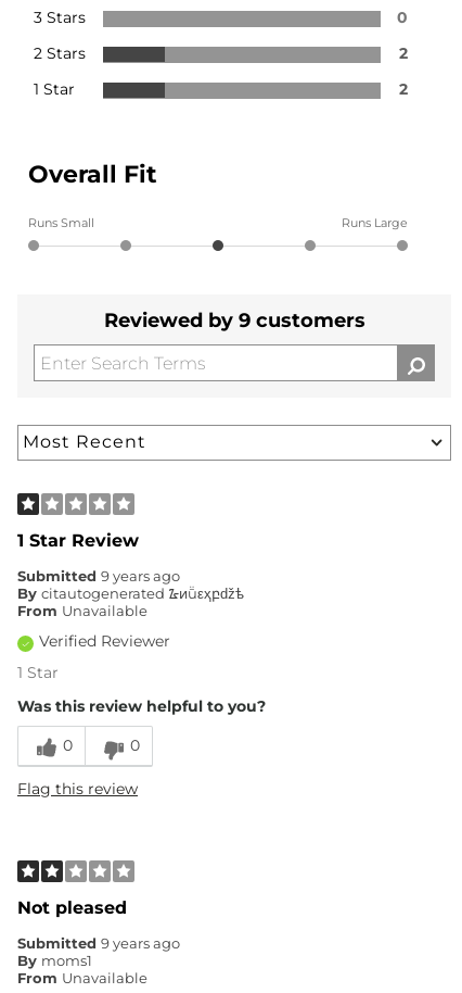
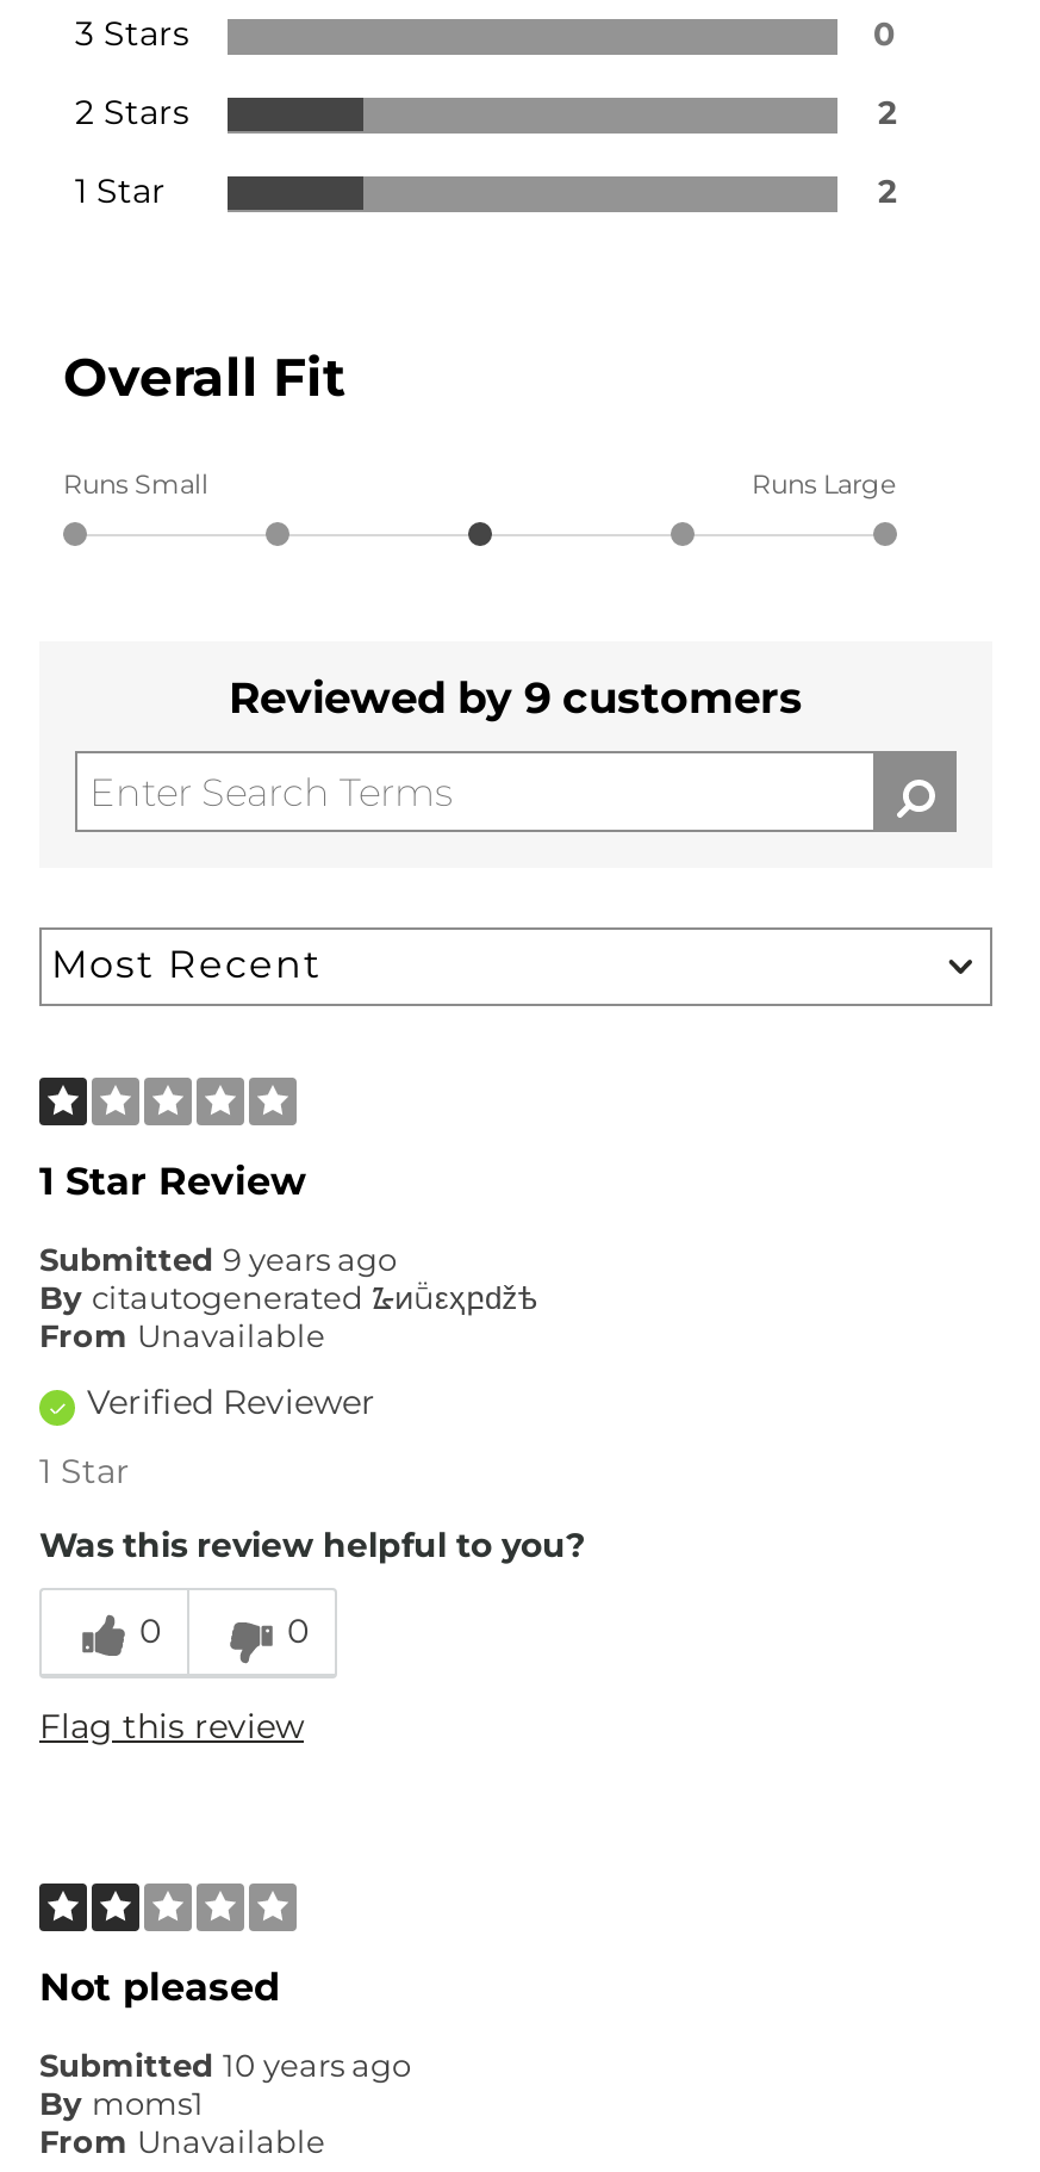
- Submitted 9 years ago
+ Submitted 10 years ago
